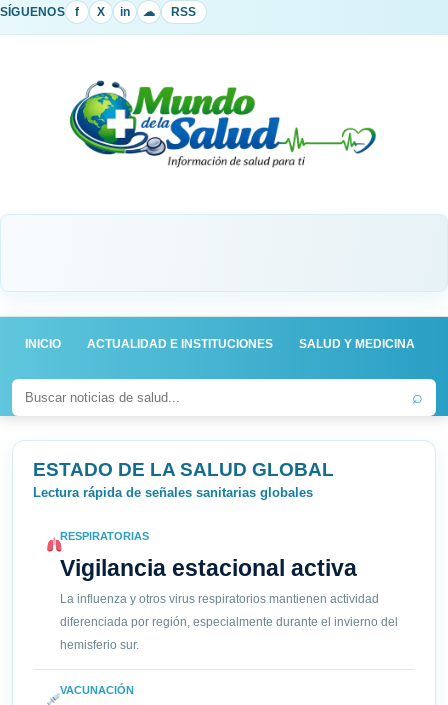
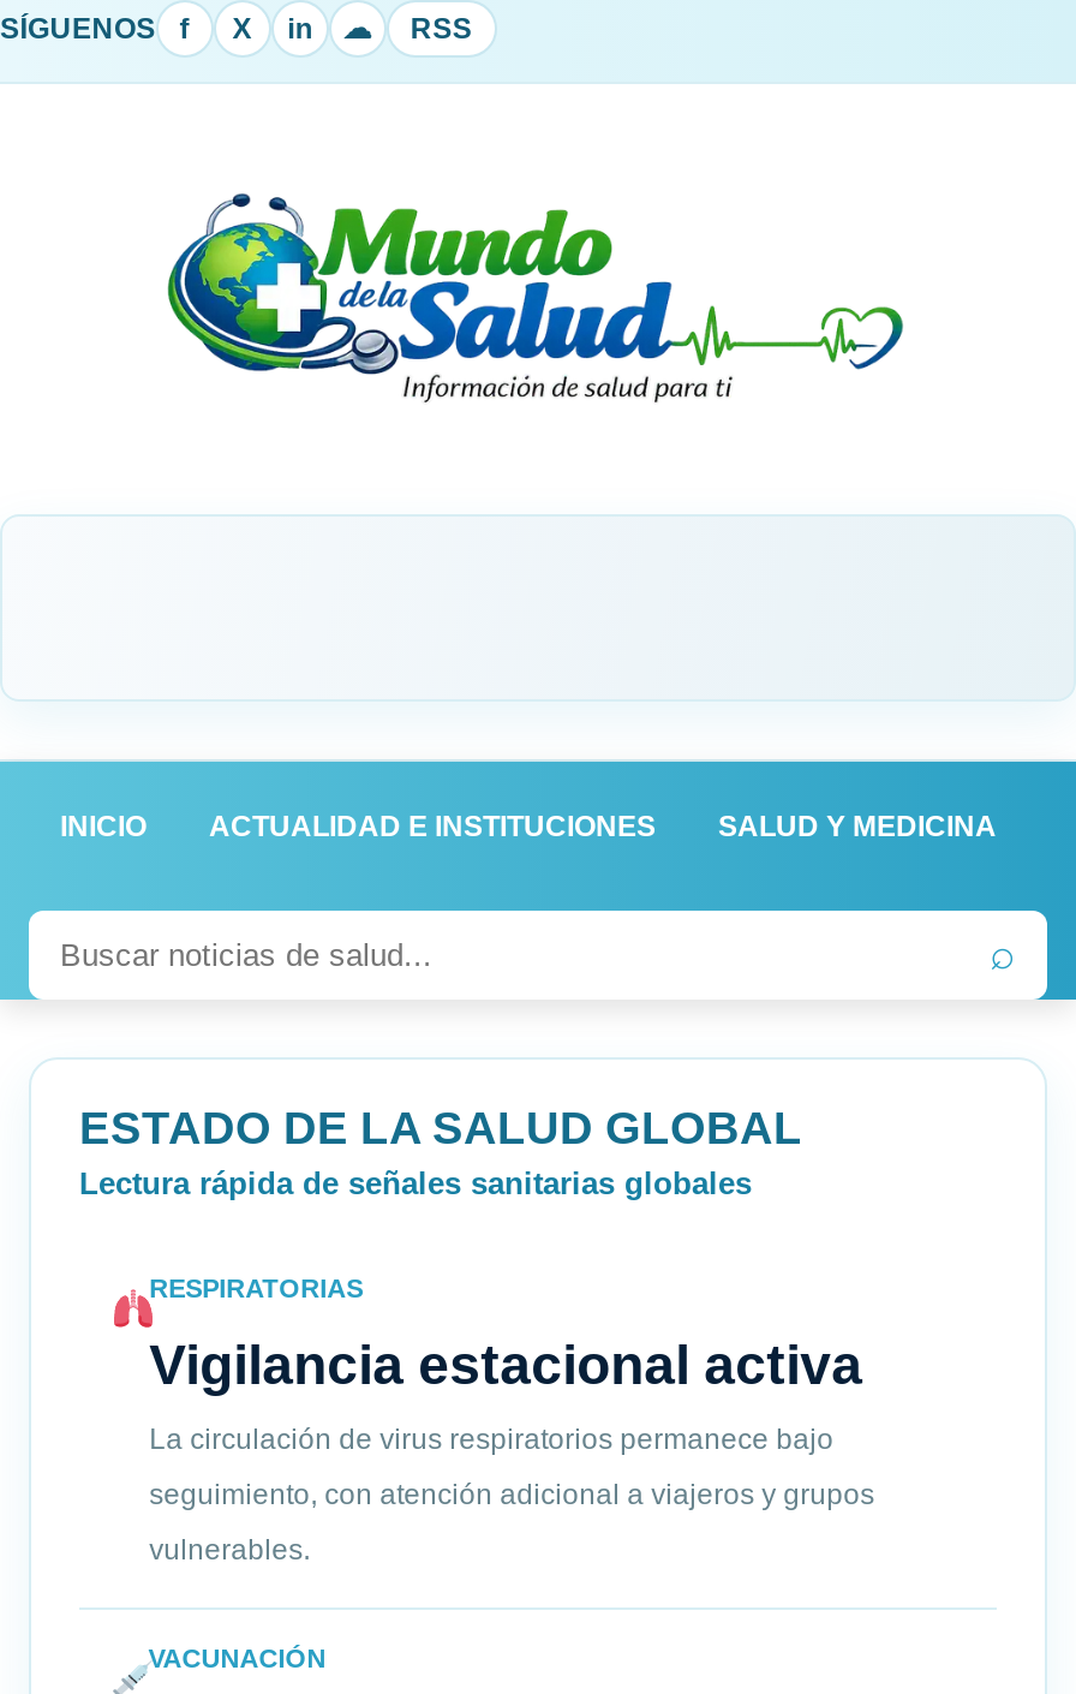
- La influenza y otros virus respiratorios mantienen actividad
+ La circulación de virus respiratorios permanece bajo

- diferenciada por región, especialmente durante el invierno del
+ seguimiento, con atención adicional a viajeros y grupos

- hemisferio sur.
+ vulnerables.
